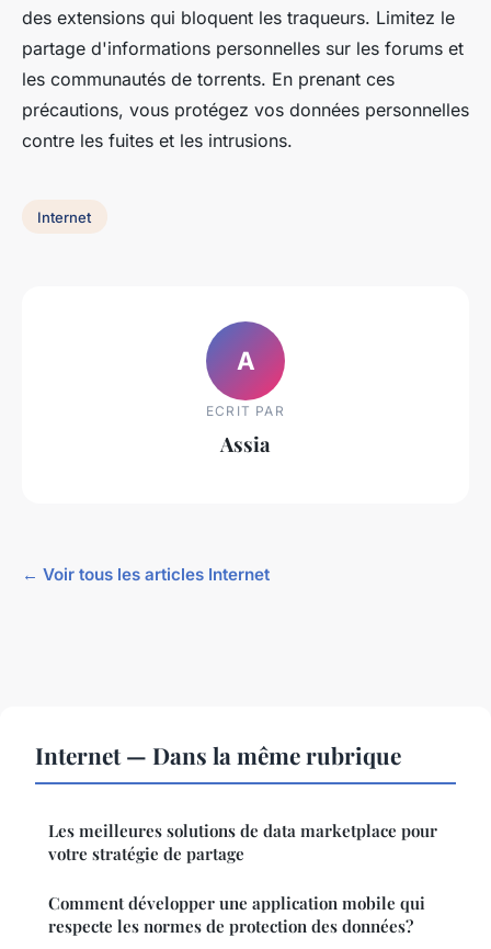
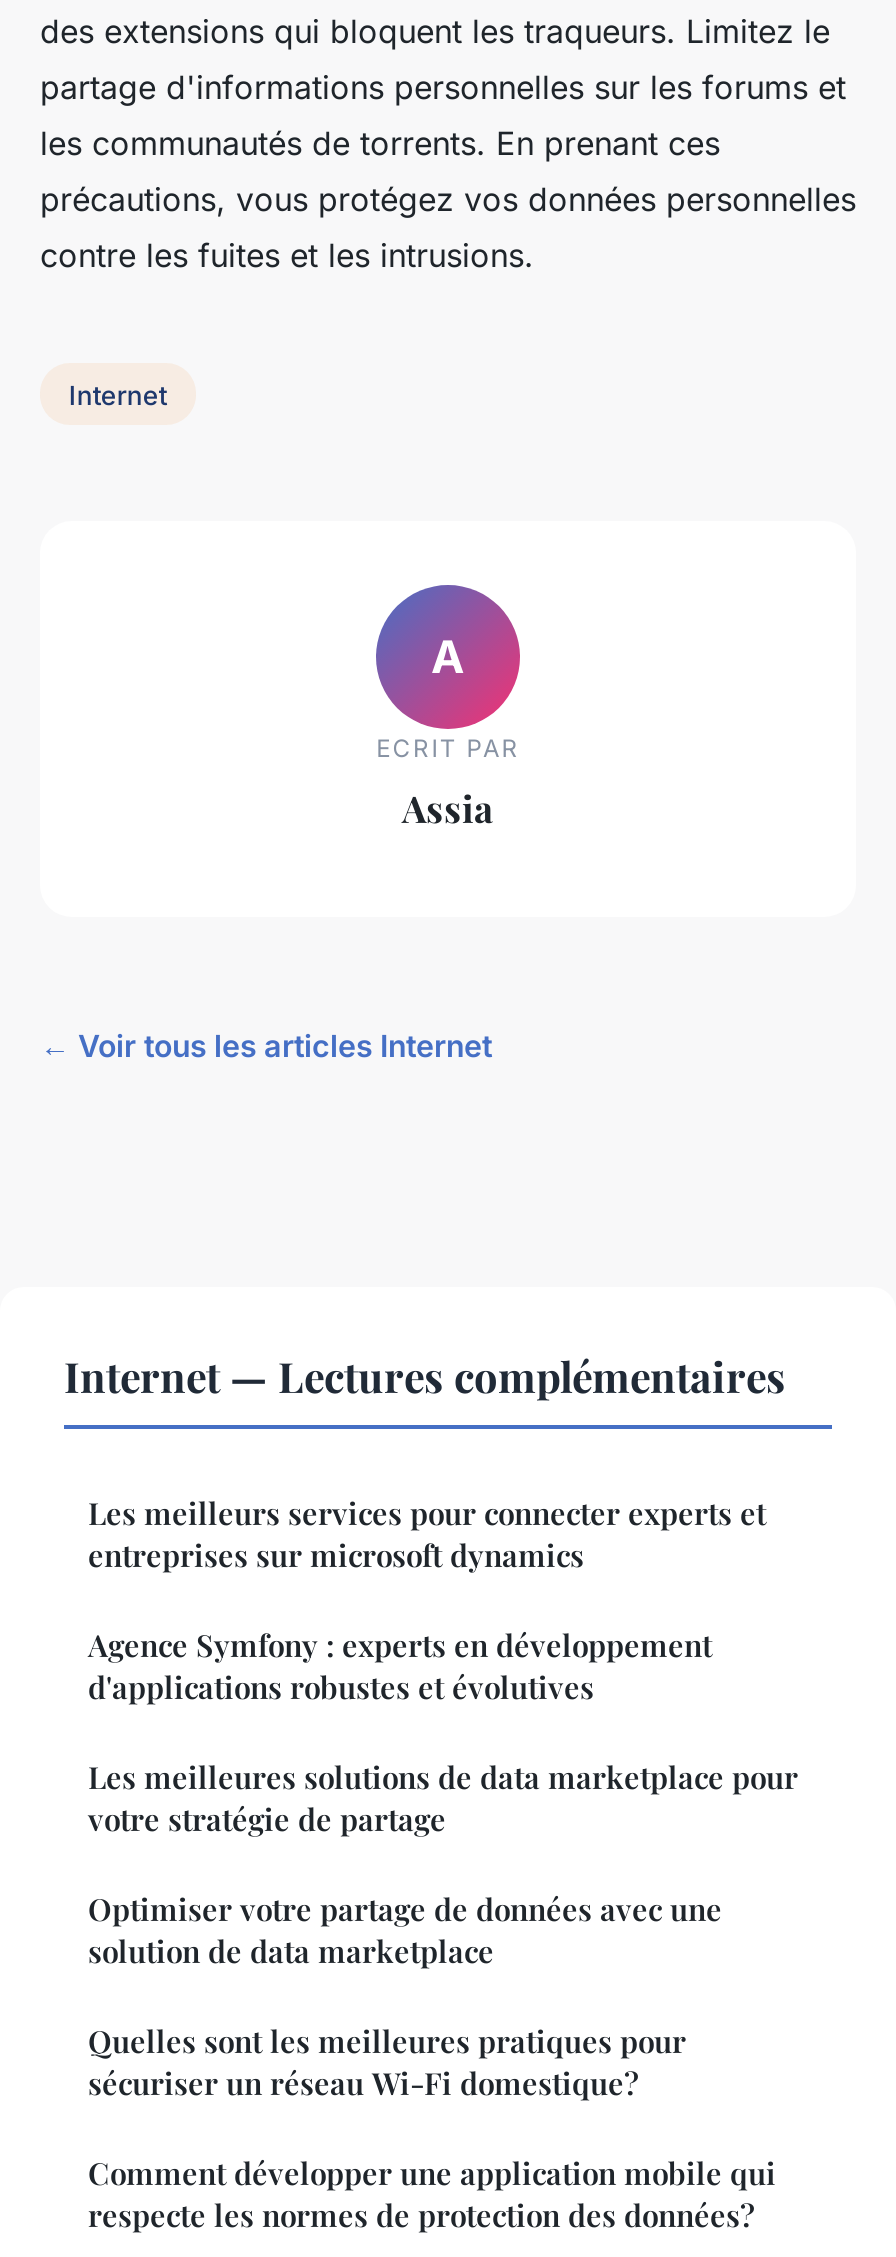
- Internet — Dans la même rubrique
+ Internet — Lectures complémentaires
+ Les meilleurs services pour connecter experts et
+ entreprises sur microsoft dynamics
+ Agence Symfony : experts en développement
+ d'applications robustes et évolutives

+ Optimiser votre partage de données avec une
+ solution de data marketplace
+ Quelles sont les meilleures pratiques pour
+ sécuriser un réseau Wi-Fi domestique?
